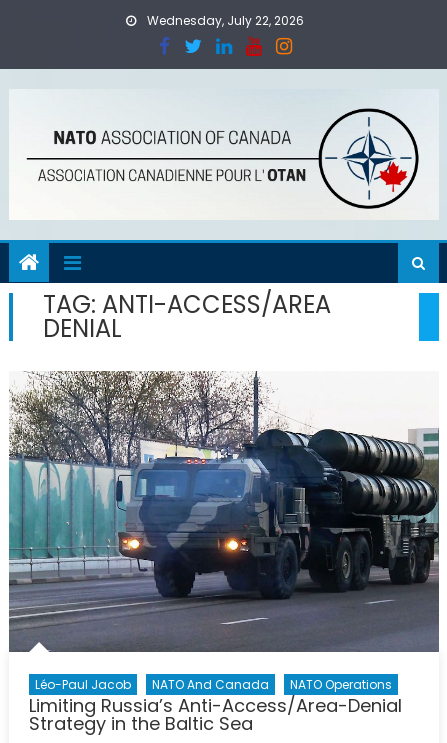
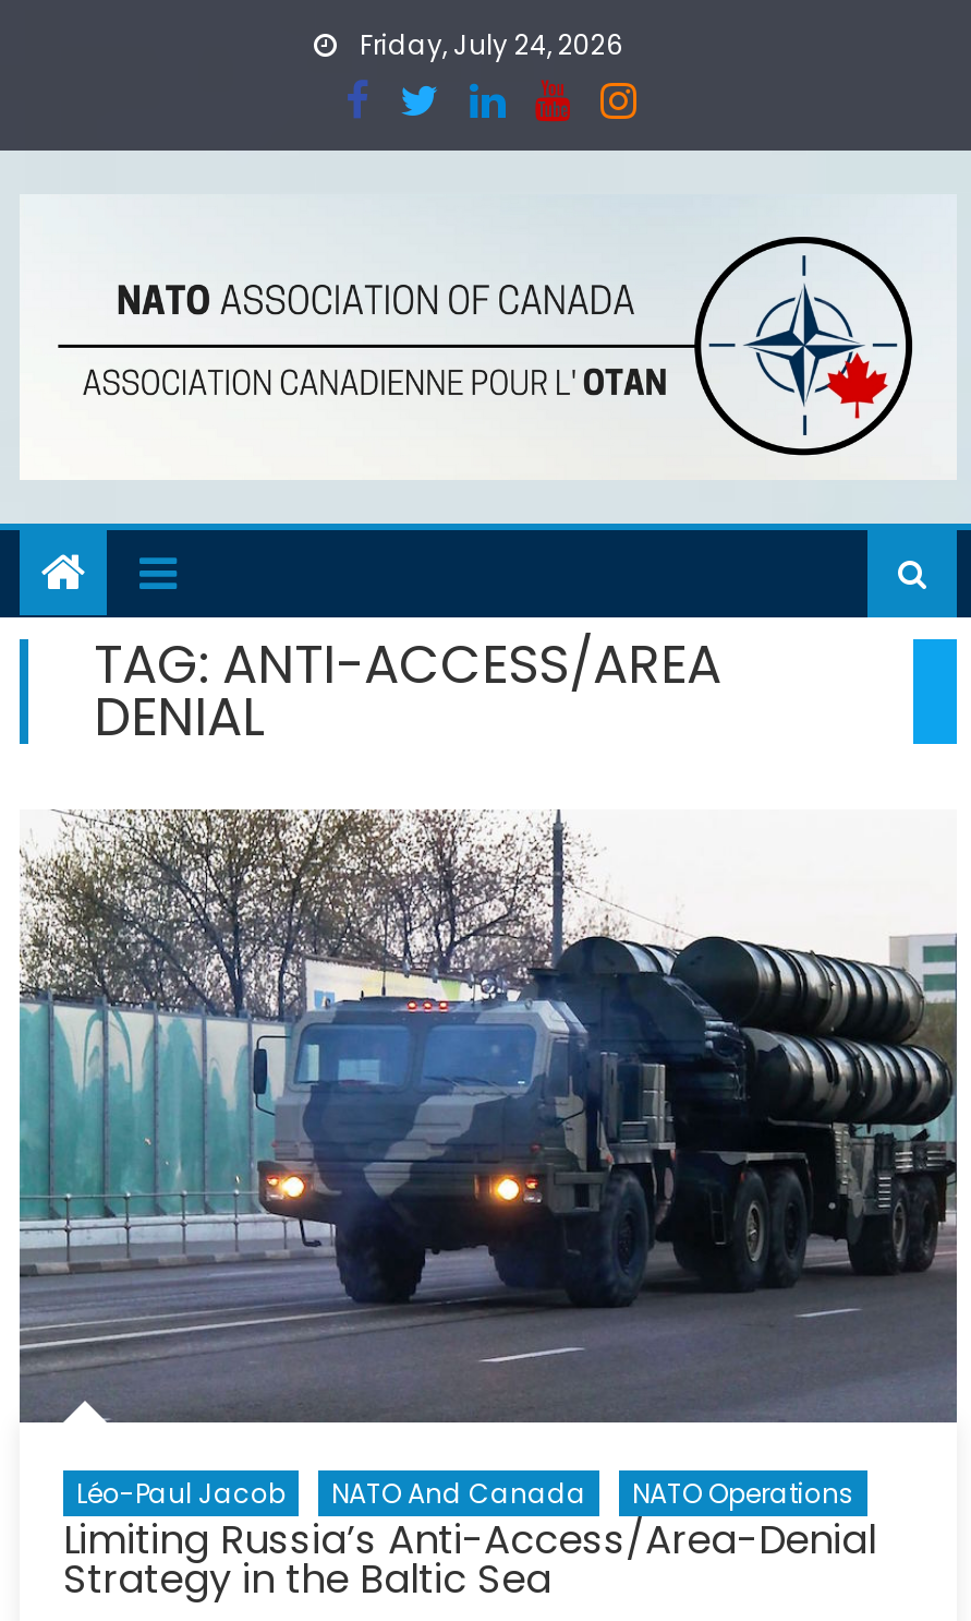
- Wednesday, July 22, 2026
+ Friday, July 24, 2026
